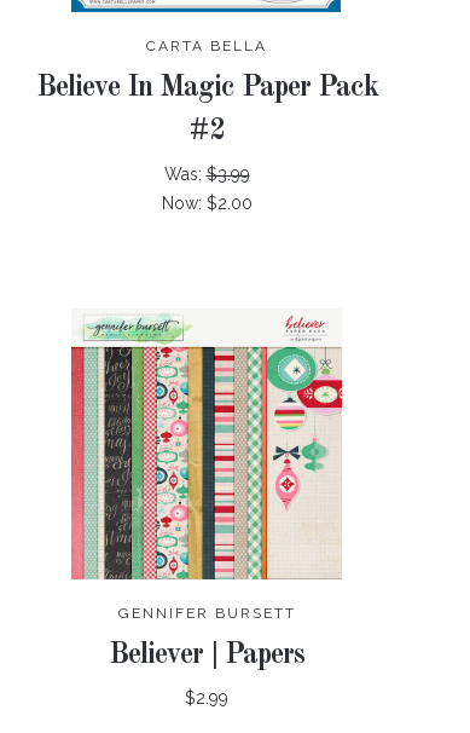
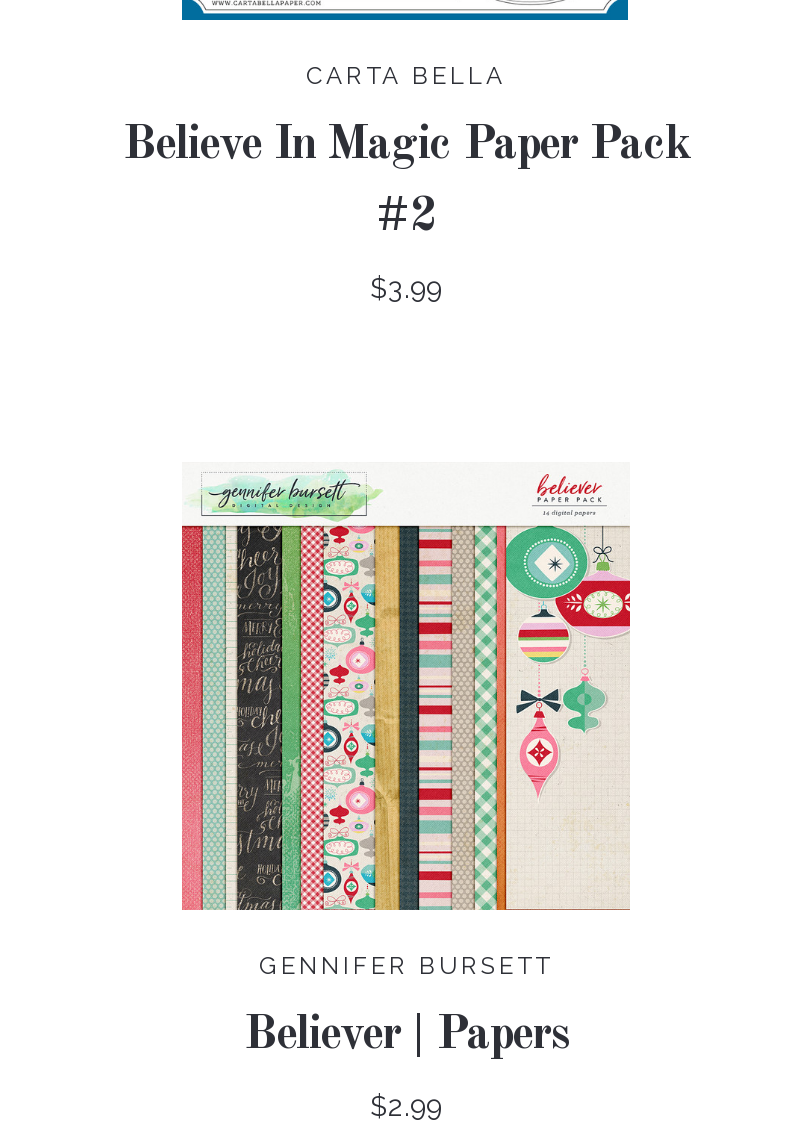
- Was: $3.99
- Now: $2.00
+ $3.99
